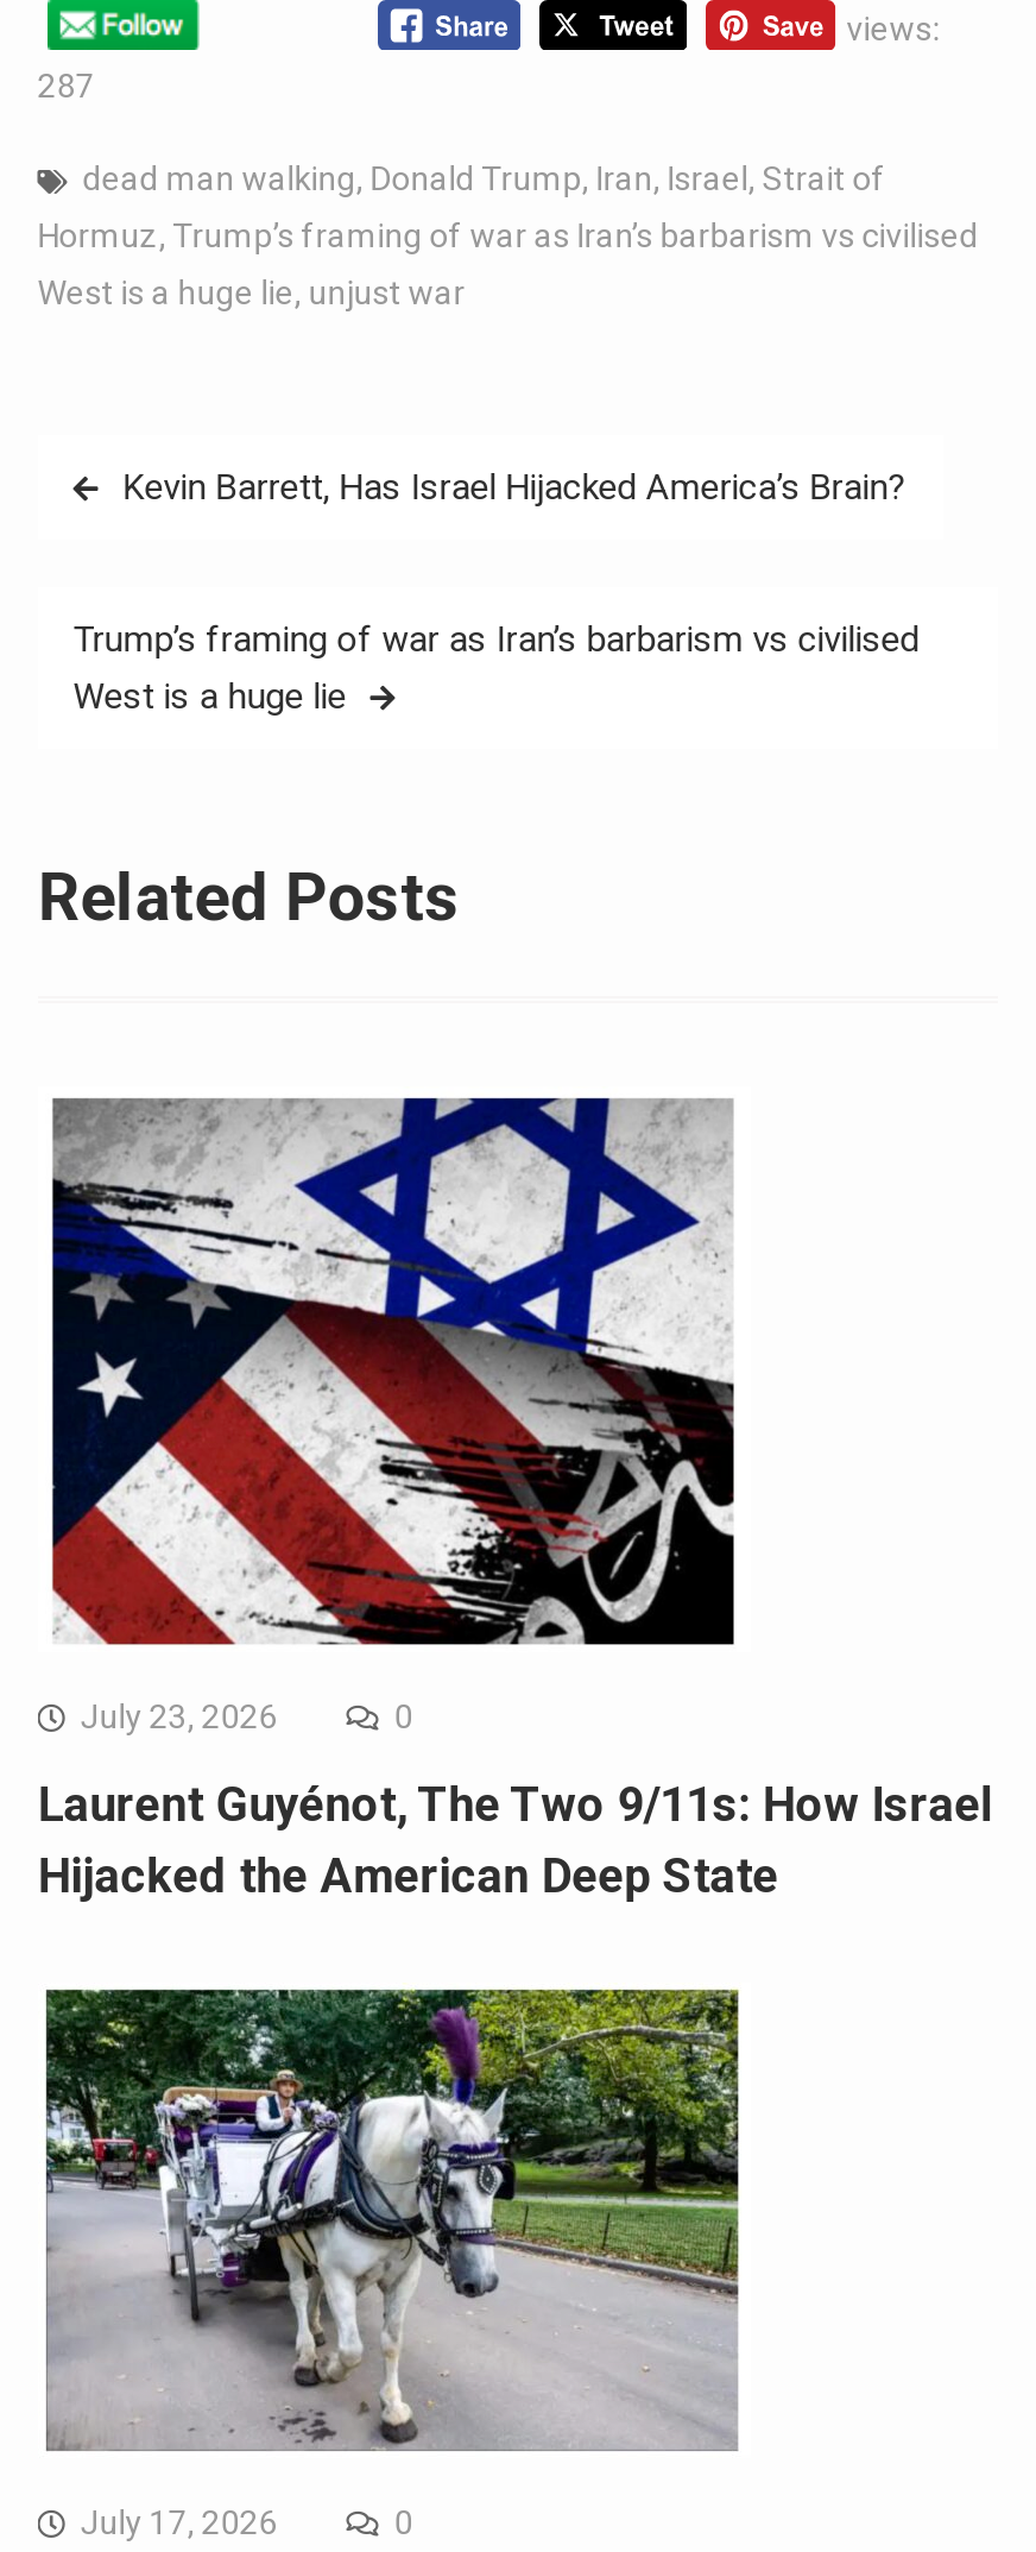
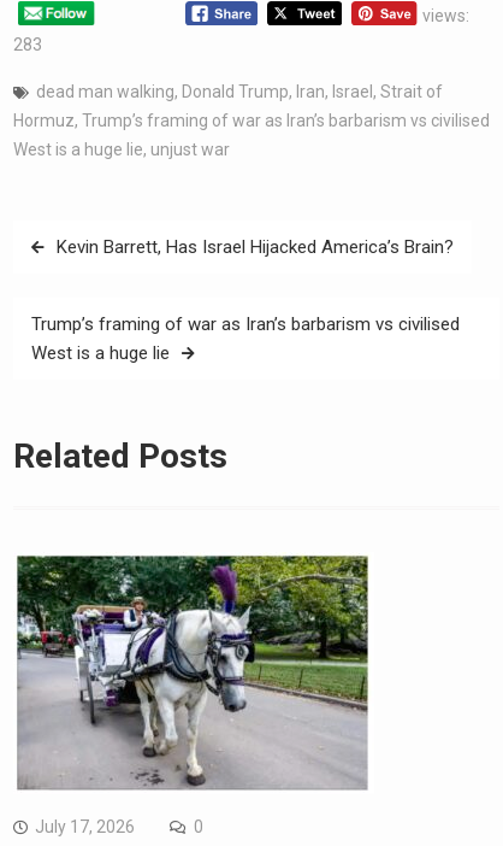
- 287
+ 283

- [image]
- July 23, 2026
- 0
- Laurent Guyénot, The Two 9/11s: How Israel
- Hijacked the American Deep State
